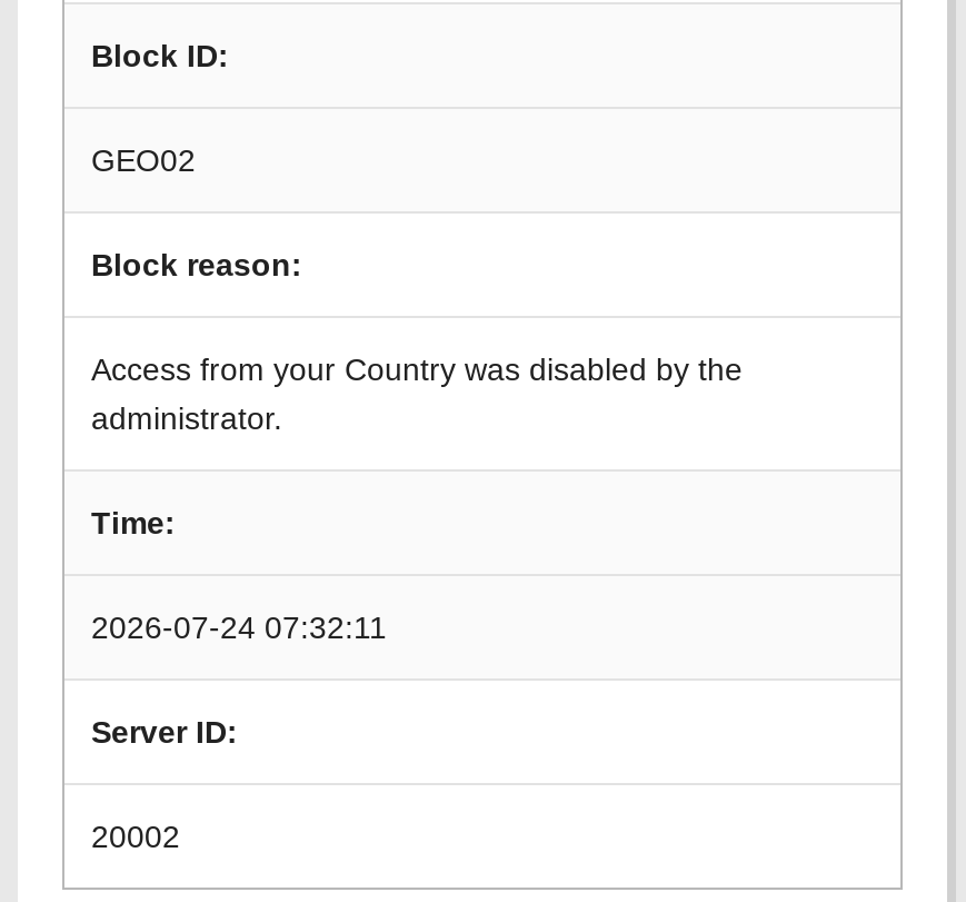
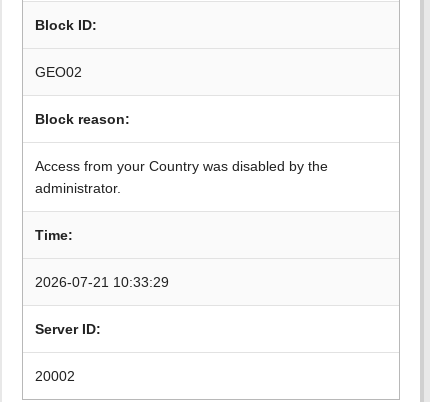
- 2026-07-24 07:32:11
+ 2026-07-21 10:33:29
